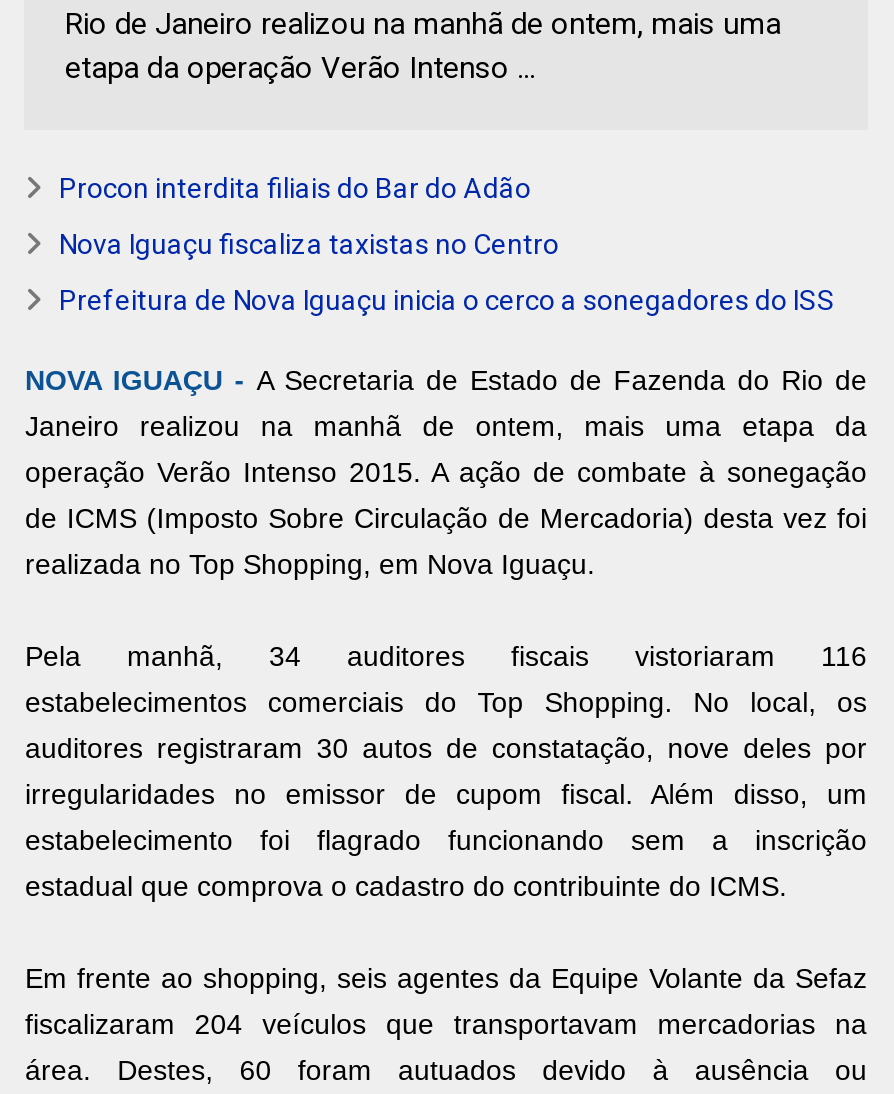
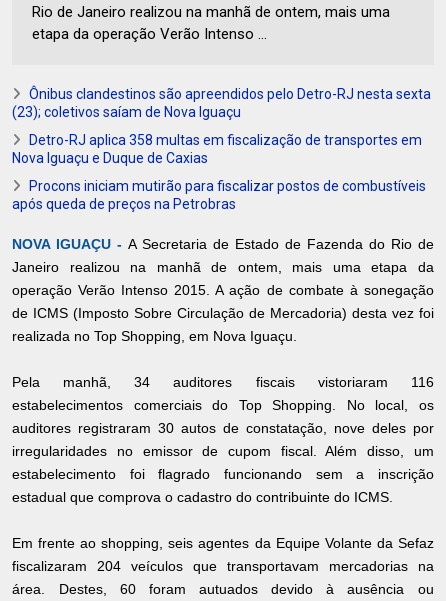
- Procon interdita filiais do Bar do Adão
+ Ônibus clandestinos são apreendidos pelo Detro-RJ nesta sexta
+ (23); coletivos saíam de Nova Iguaçu

- Nova Iguaçu fiscaliza taxistas no Centro
+ Detro-RJ aplica 358 multas em fiscalização de transportes em
+ Nova Iguaçu e Duque de Caxias

- Prefeitura de Nova Iguaçu inicia o cerco a sonegadores do ISS
+ Procons iniciam mutirão para fiscalizar postos de combustíveis
+ após queda de preços na Petrobras
